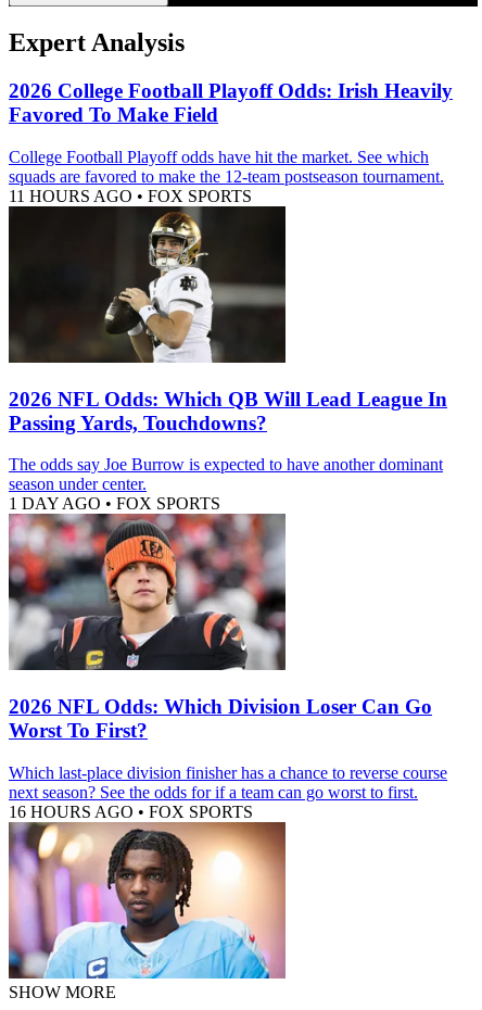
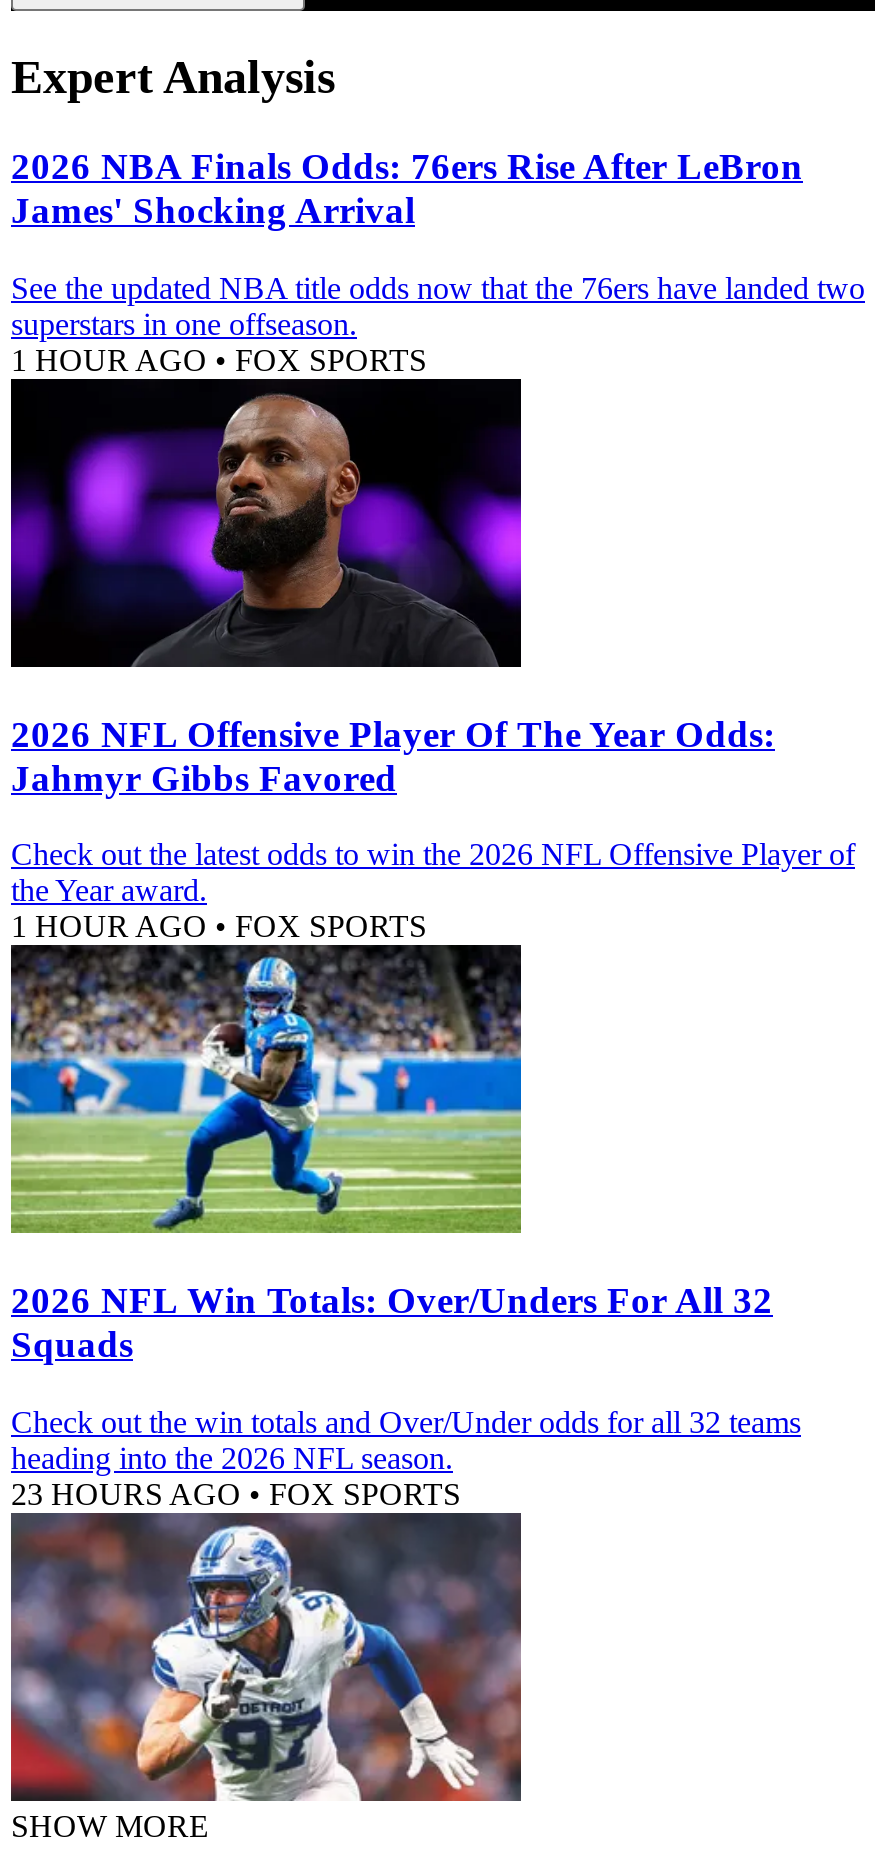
- 2026 College Football Playoff Odds: Irish Heavily
- Favored To Make Field
+ 2026 NBA Finals Odds: 76ers Rise After LeBron
+ James' Shocking Arrival

- College Football Playoff odds have hit the market. See which
- squads are favored to make the 12-team postseason tournament.
- 11 HOURS AGO • FOX SPORTS
+ See the updated NBA title odds now that the 76ers have landed two
+ superstars in one offseason.
+ 1 HOUR AGO • FOX SPORTS

- [image]
- 2026 NFL Odds: Which QB Will Lead League In
- Passing Yards, Touchdowns?
+ [image]
+ 2026 NFL Offensive Player Of The Year Odds:
+ Jahmyr Gibbs Favored

- [image]
- The odds say Joe Burrow is expected to have another dominant
- season under center.
- 1 DAY AGO • FOX SPORTS
+ [image]
+ Check out the latest odds to win the 2026 NFL Offensive Player of
+ the Year award.
+ 1 HOUR AGO • FOX SPORTS

- 2026 NFL Odds: Which Division Loser Can Go
- Worst To First?
+ 2026 NFL Win Totals: Over/Unders For All 32
+ Squads

- Which last-place division finisher has a chance to reverse course
- next season? See the odds for if a team can go worst to first.
- 16 HOURS AGO • FOX SPORTS
+ Check out the win totals and Over/Under odds for all 32 teams
+ heading into the 2026 NFL season.
+ 23 HOURS AGO • FOX SPORTS

- [image]
+ [image]
